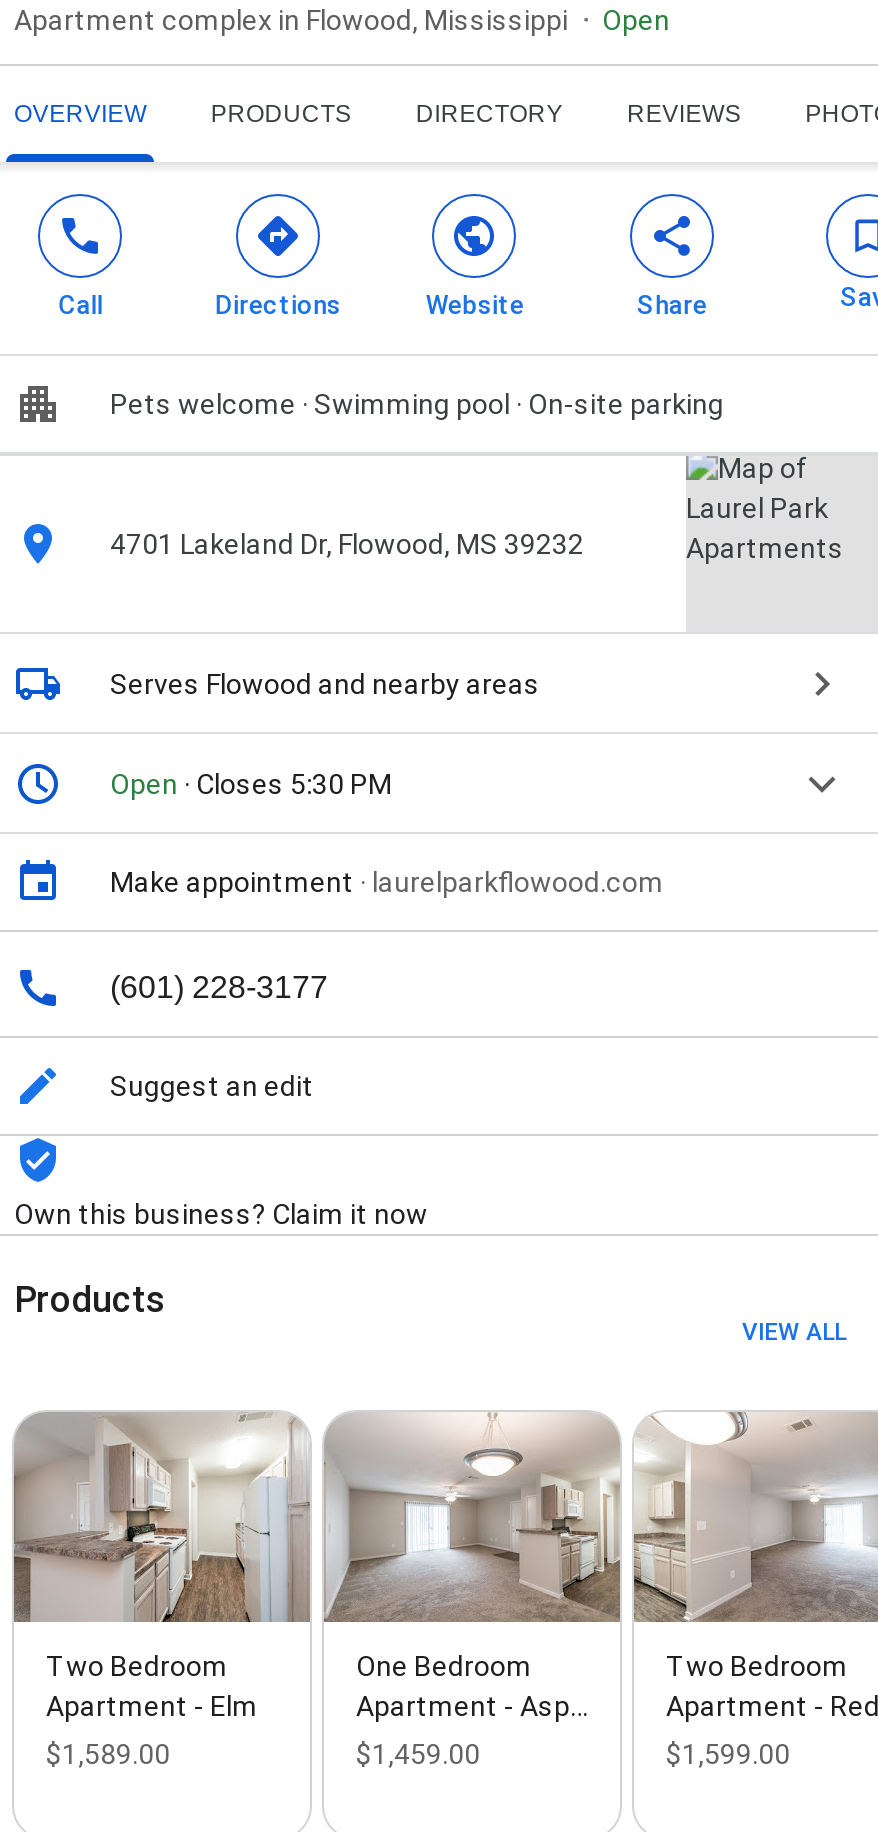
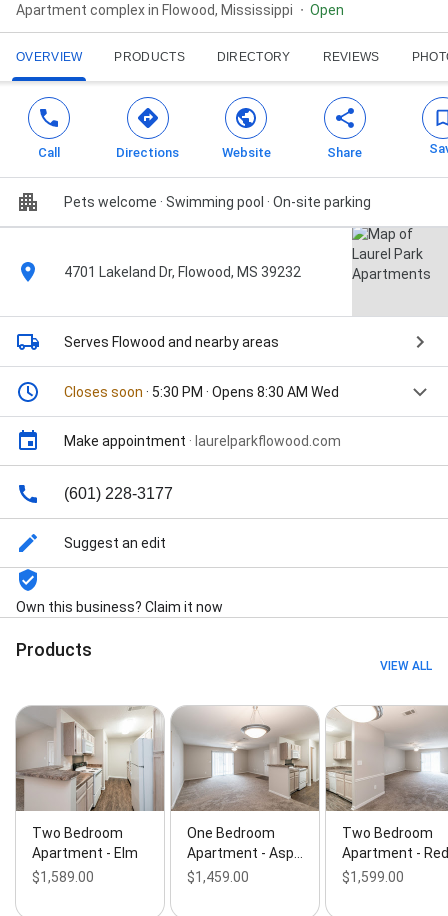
- Open · Closes 5:30 PM
+ Closes soon · 5:30 PM · Opens 8:30 AM Wed
